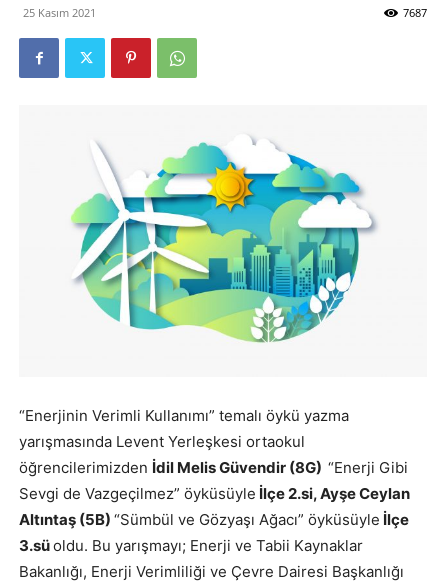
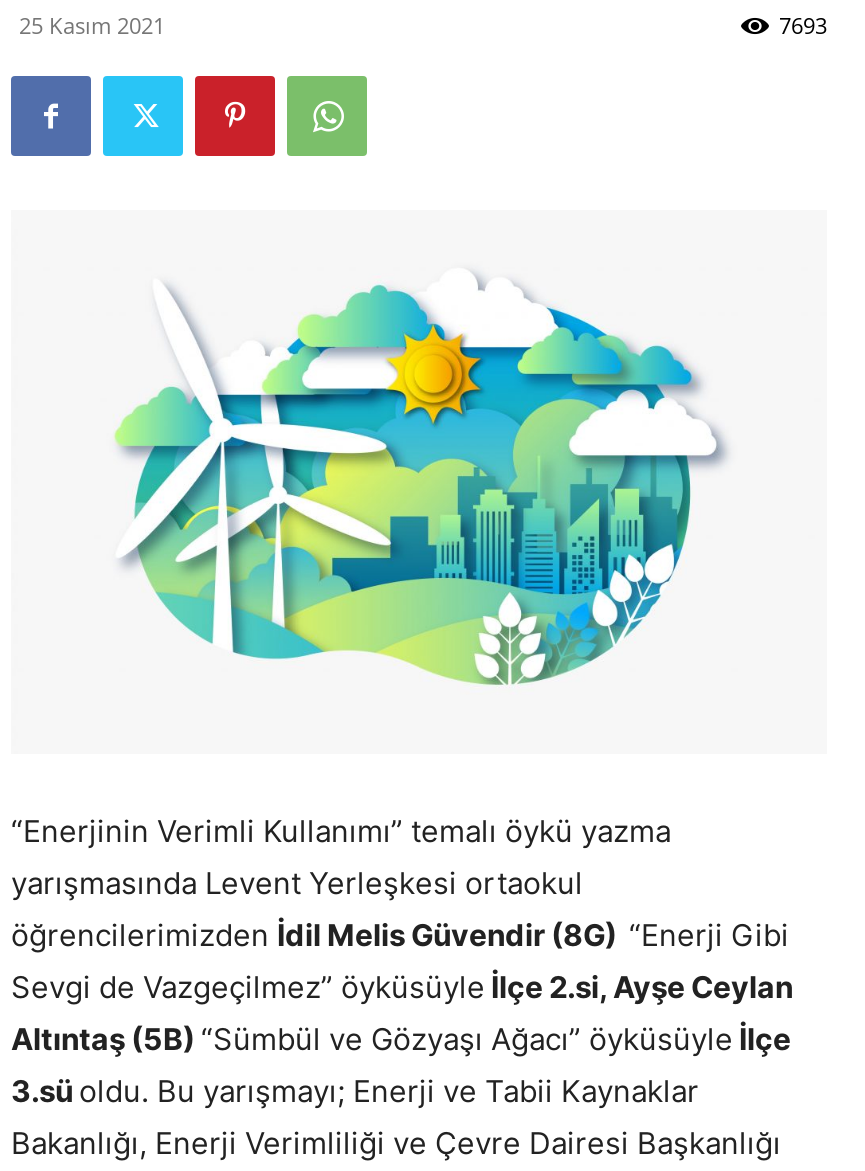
- 7687
+ 7693
